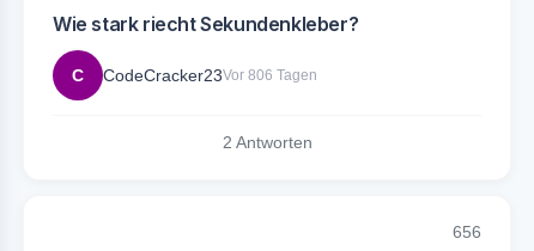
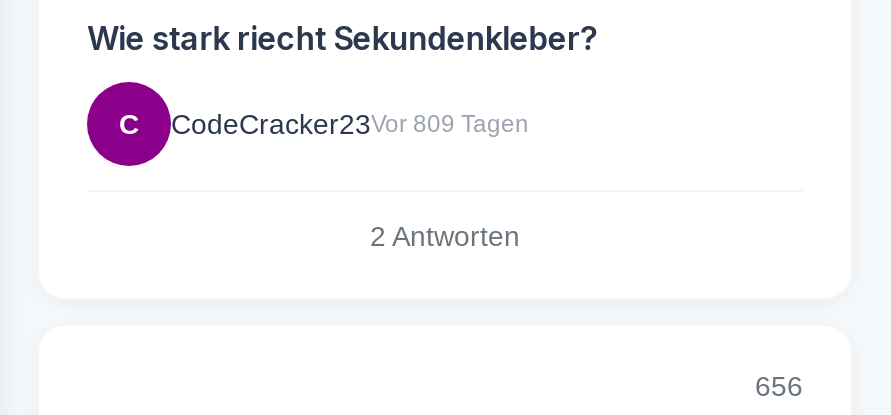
- CodeCracker23Vor 806 Tagen
+ CodeCracker23Vor 809 Tagen
